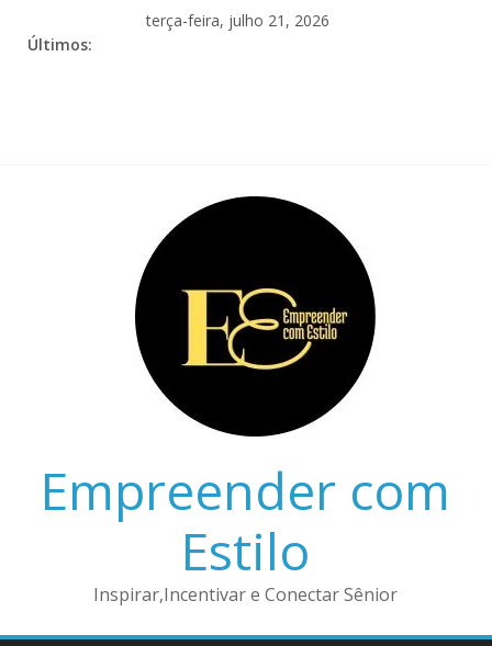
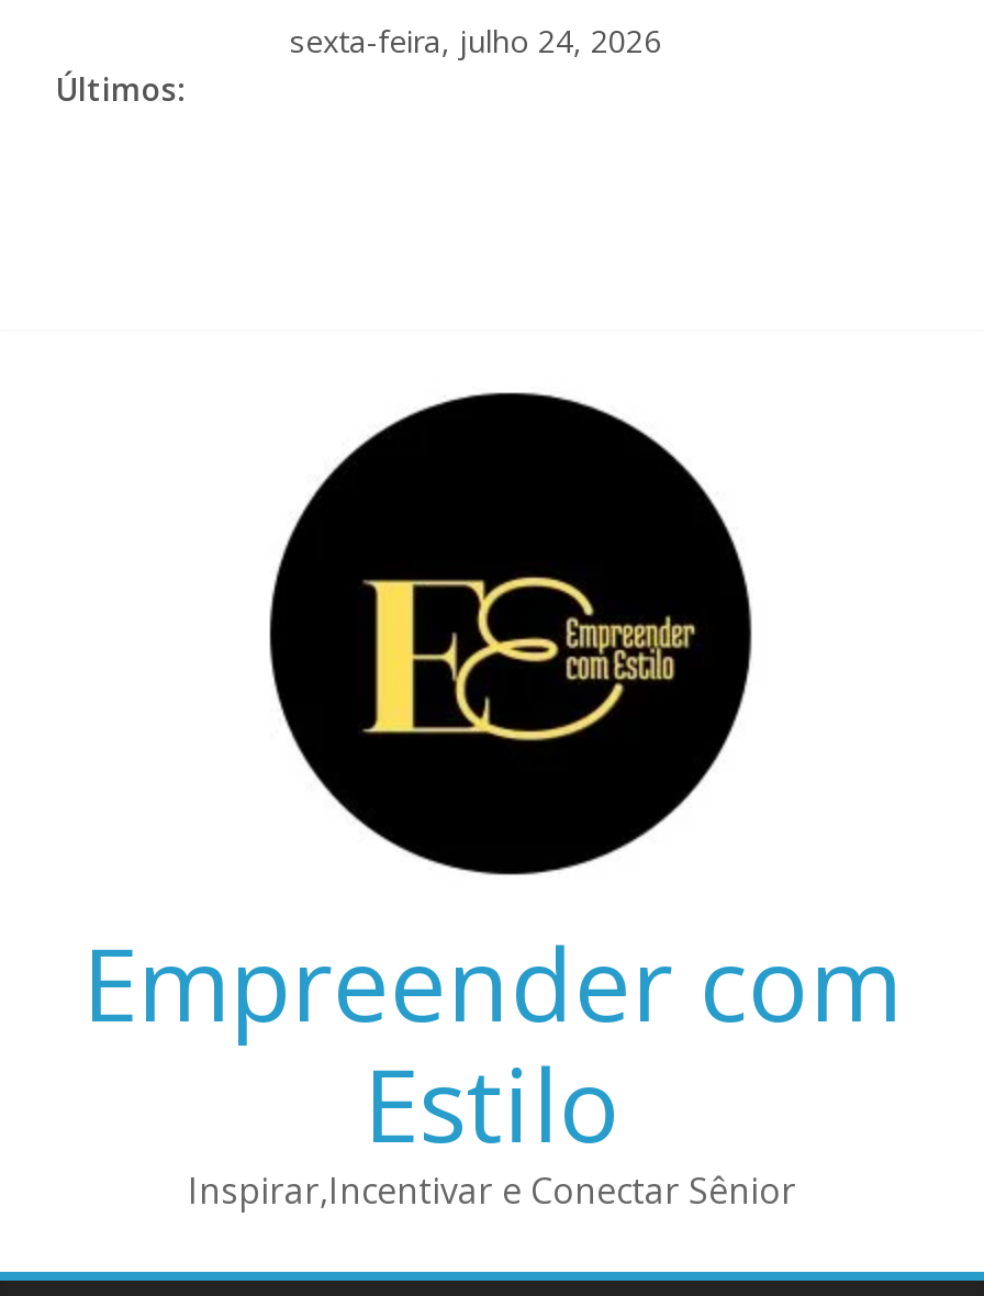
- terça-feira, julho 21, 2026
+ sexta-feira, julho 24, 2026
